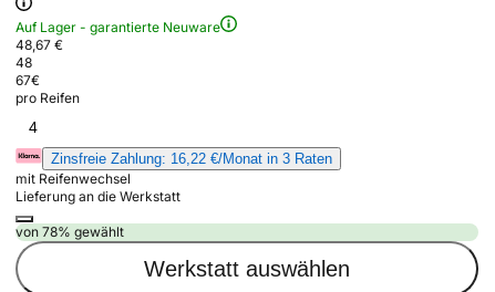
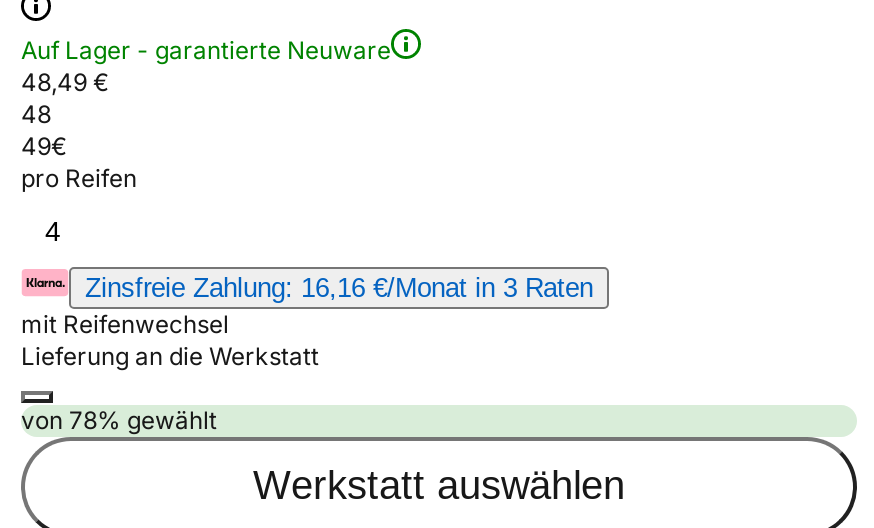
- 48,67 €
+ 48,49 €

- 67€
+ 49€

- Zinsfreie Zahlung: 16,22 €/Monat in 3 Raten
+ Zinsfreie Zahlung: 16,16 €/Monat in 3 Raten
